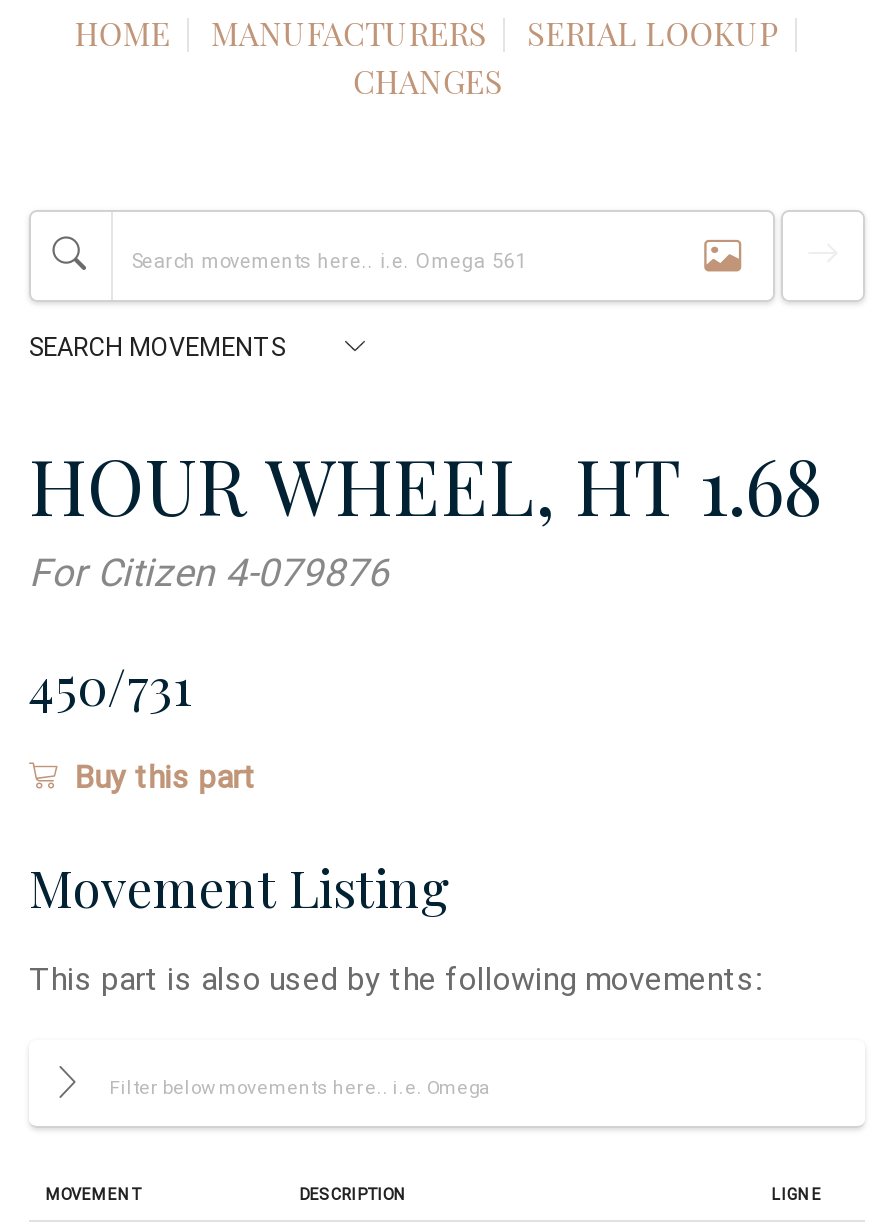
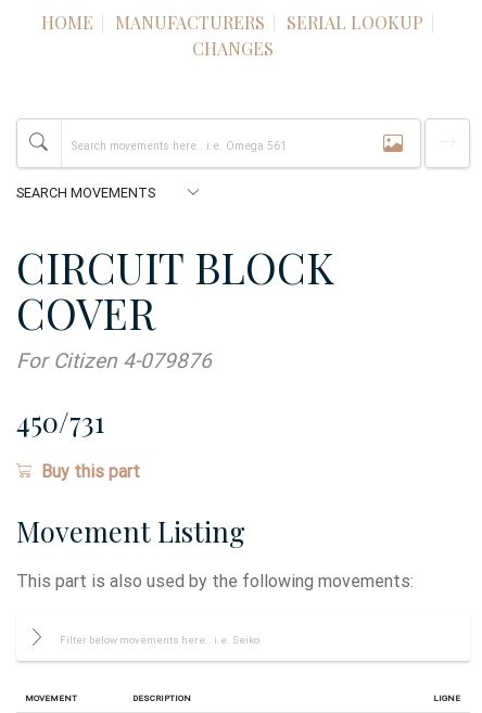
- HOUR WHEEL, HT 1.68
+ CIRCUIT BLOCK
+ COVER
